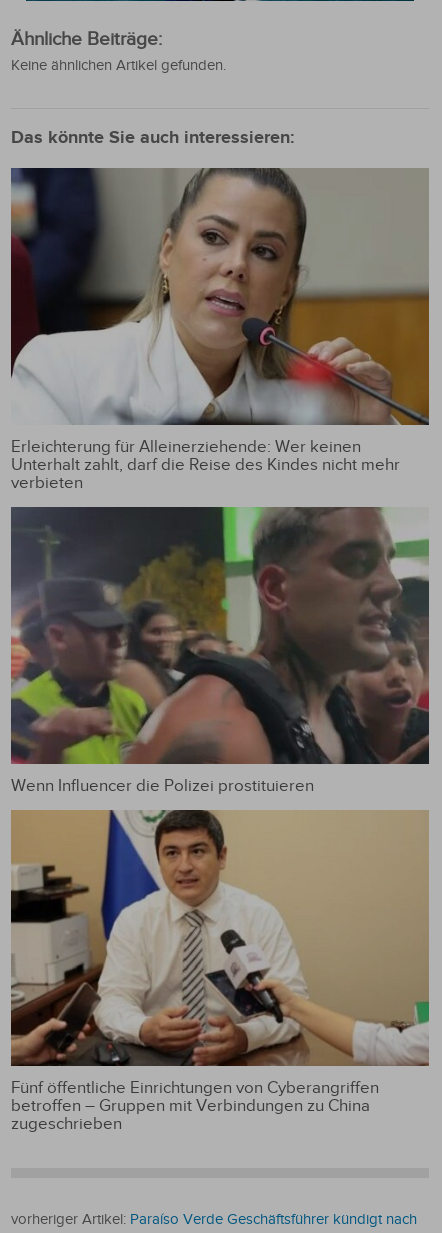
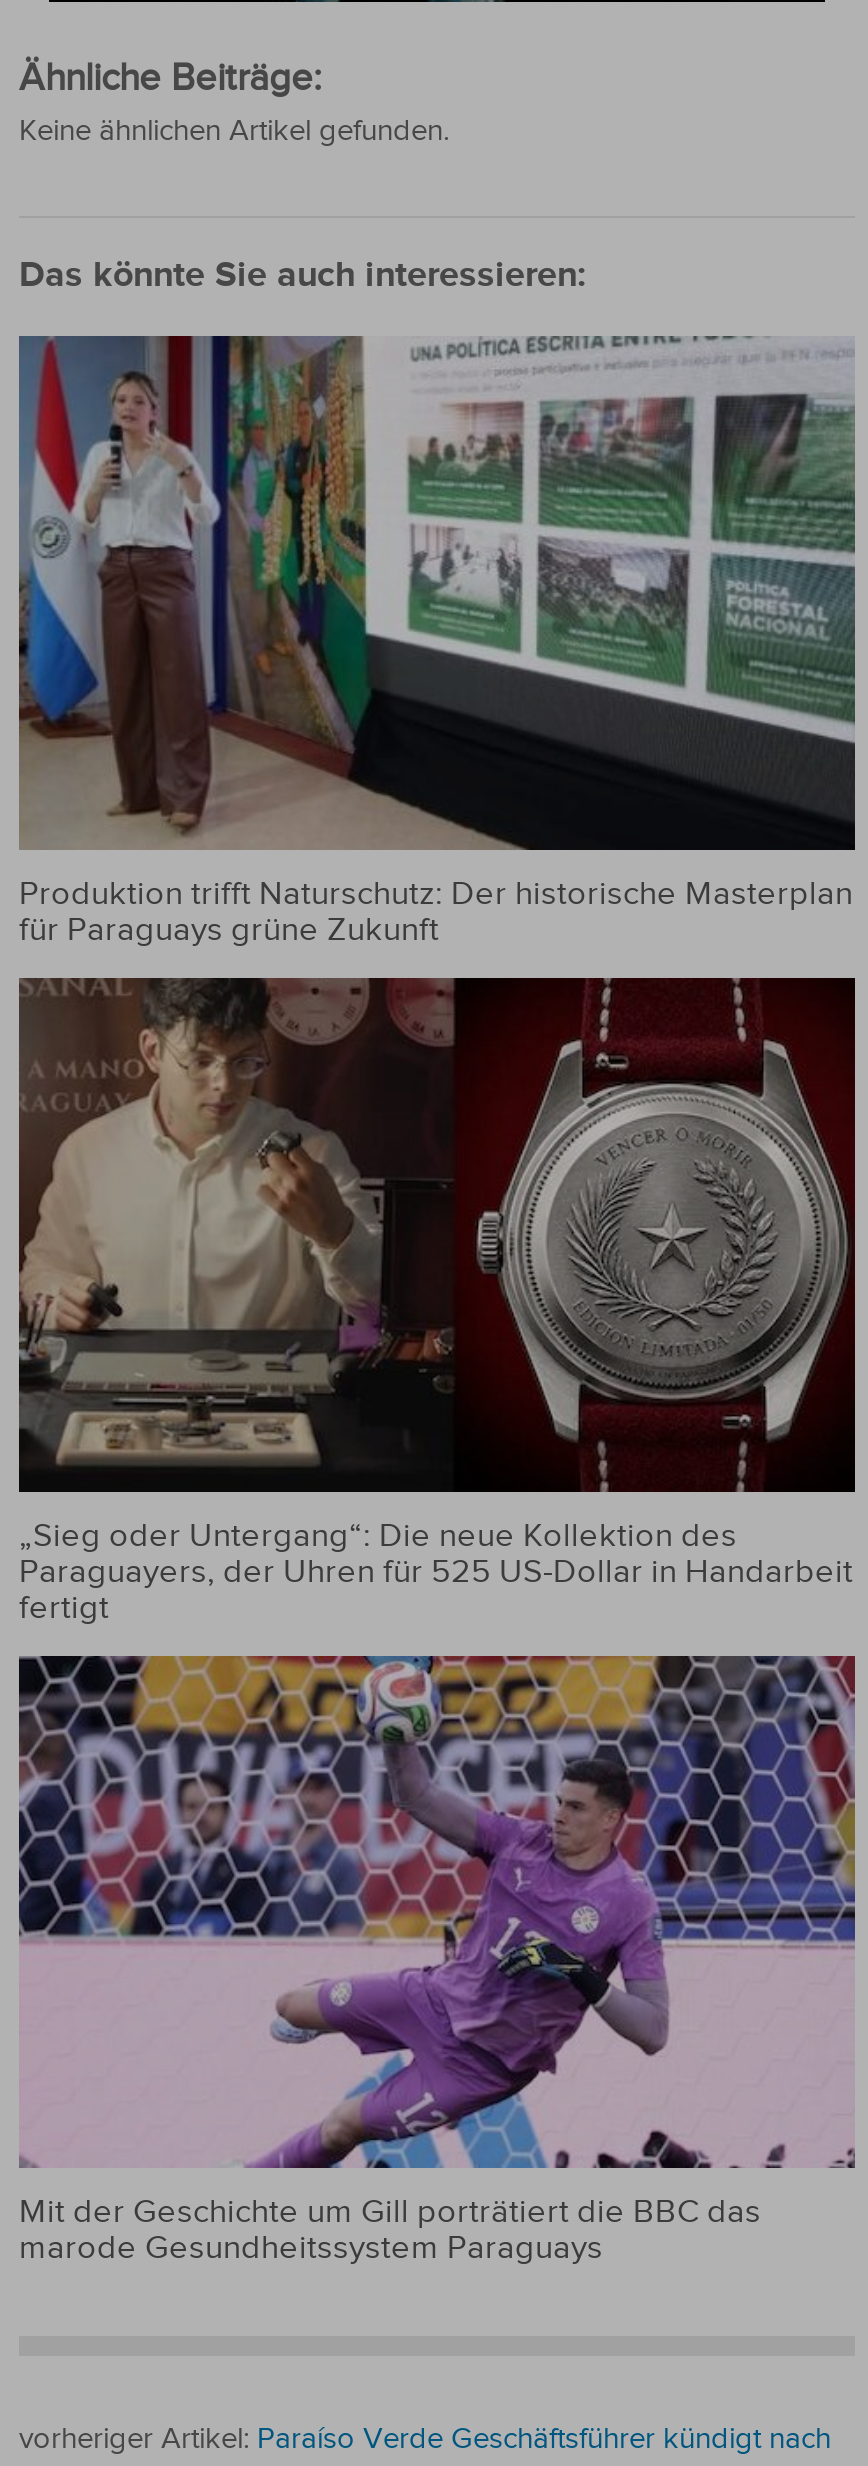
- [image]
- Erleichterung für Alleinerziehende: Wer keinen
- Unterhalt zahlt, darf die Reise des Kindes nicht mehr
- verbieten
+ [image]
+ Produktion trifft Naturschutz: Der historische Masterplan
+ für Paraguays grüne Zukunft

- [image]
- Wenn Influencer die Polizei prostituieren
+ [image]
+ „Sieg oder Untergang“: Die neue Kollektion des
+ Paraguayers, der Uhren für 525 US-Dollar in Handarbeit
+ fertigt

- [image]
- Fünf öffentliche Einrichtungen von Cyberangriffen
- betroffen – Gruppen mit Verbindungen zu China
- zugeschrieben
+ [image]
+ Mit der Geschichte um Gill porträtiert die BBC das
+ marode Gesundheitssystem Paraguays
